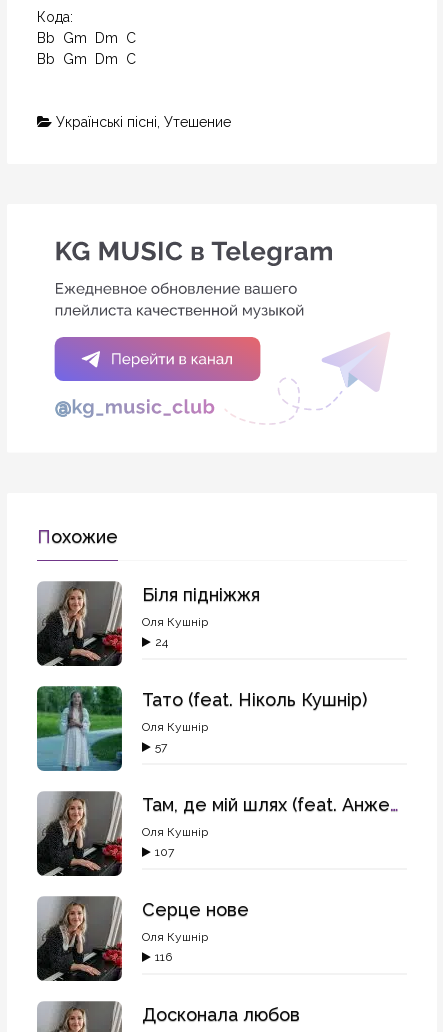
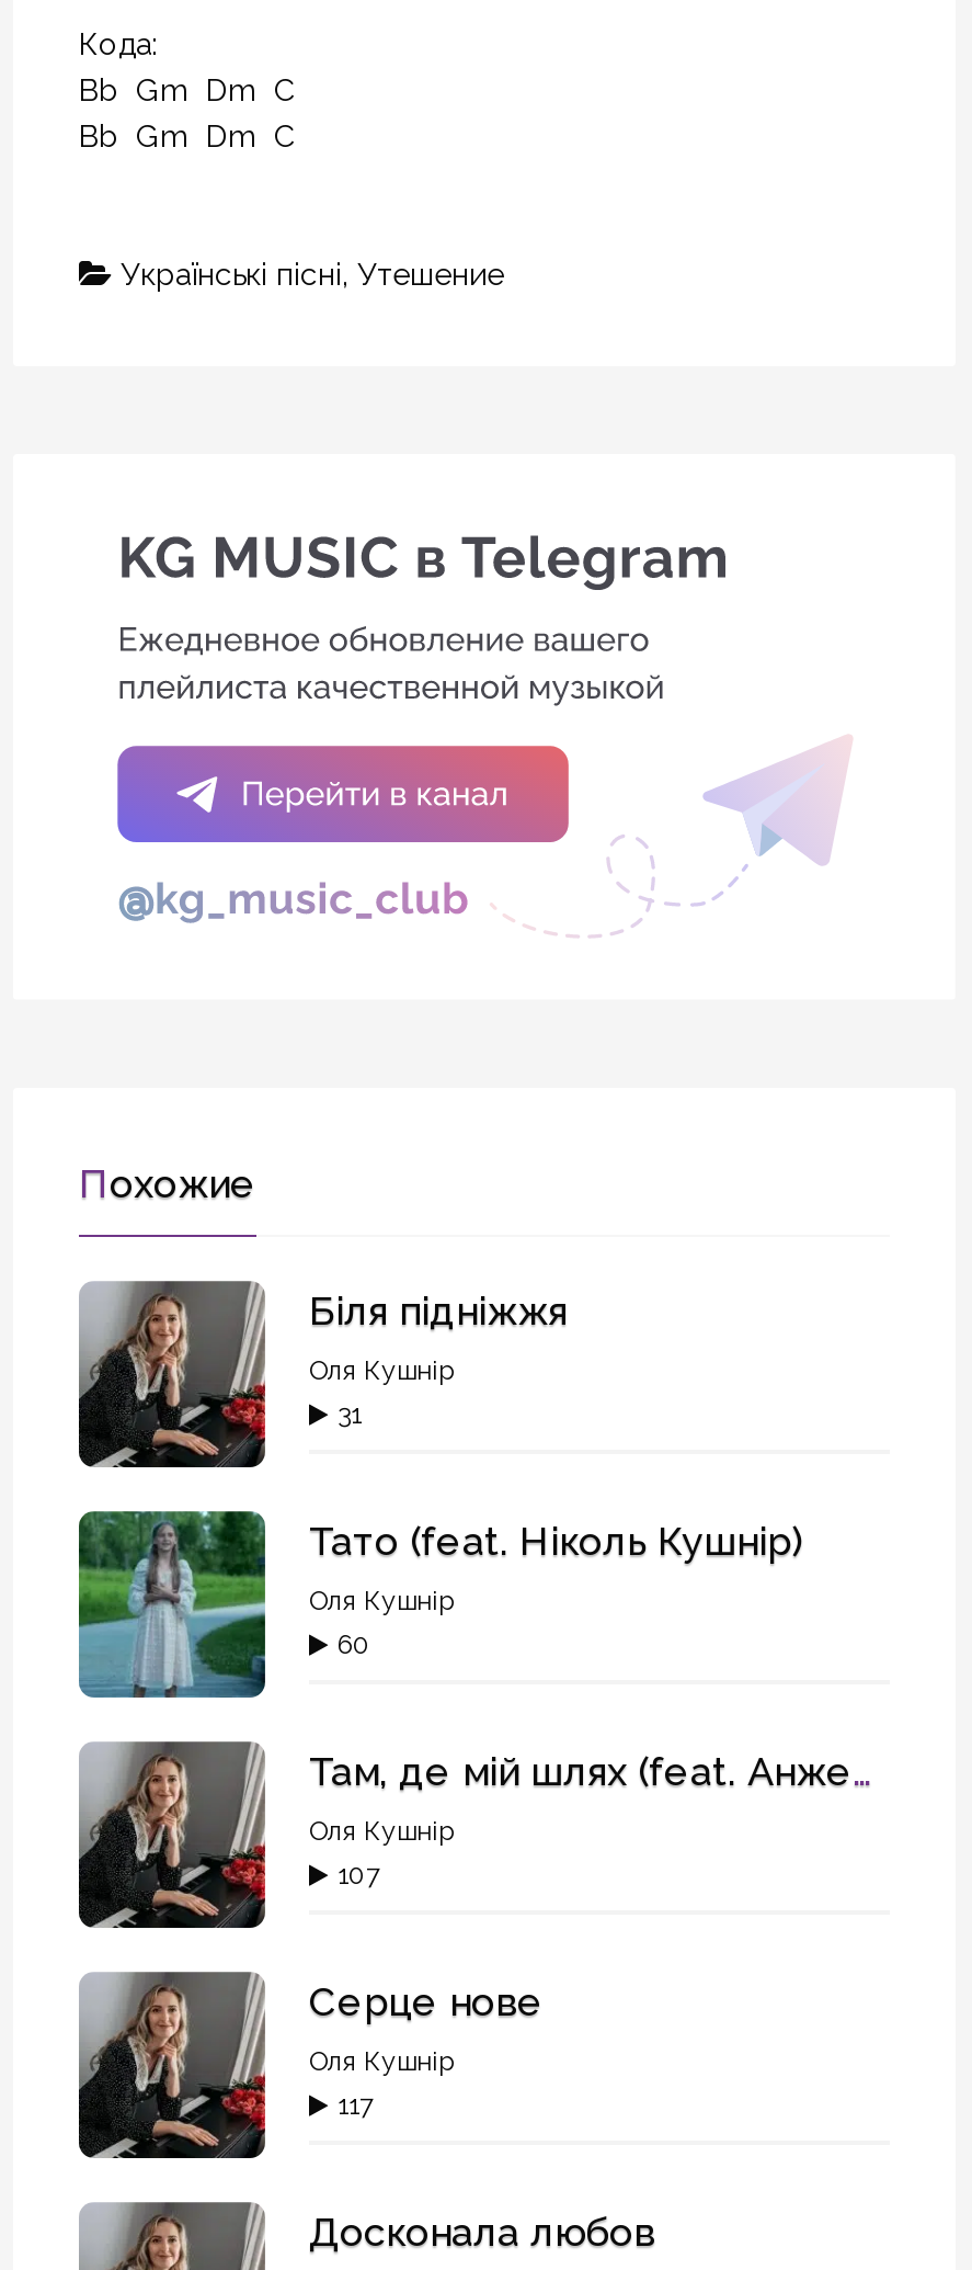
- 24
+ 31

- 57
+ 60

- 116
+ 117
